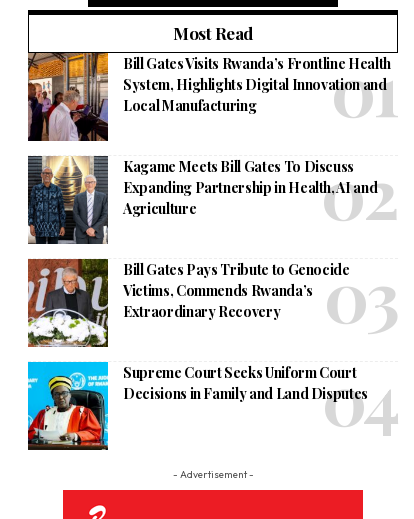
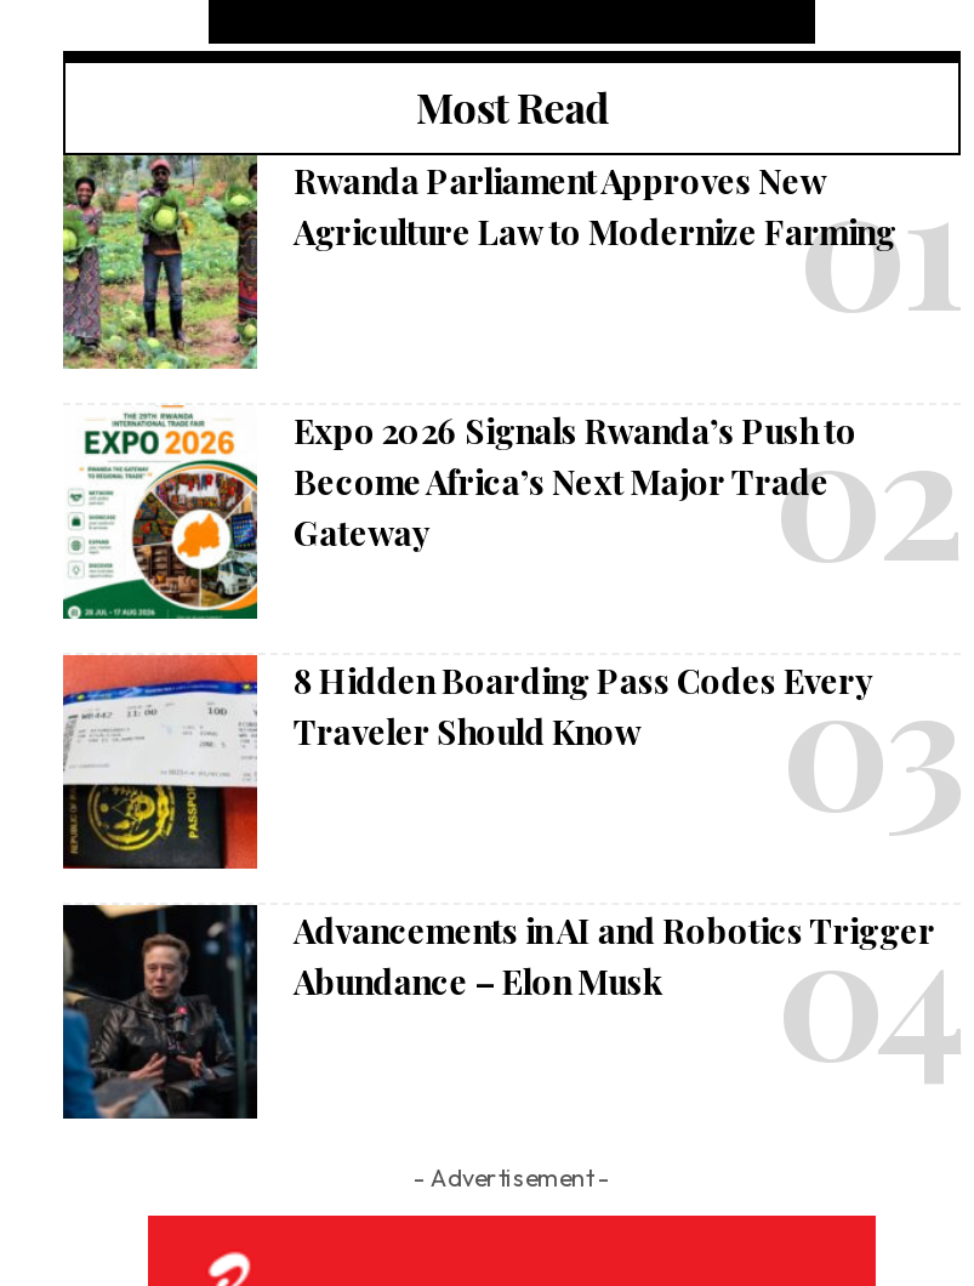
- [image]
- Bill Gates Visits Rwanda’s Frontline Health
- System, Highlights Digital Innovation and
- Local Manufacturing
+ [image]
+ Rwanda Parliament Approves New
+ Agriculture Law to Modernize Farming

- [image]
- Kagame Meets Bill Gates To Discuss
- Expanding Partnership in Health, AI and
- Agriculture
+ [image]
+ Expo 2026 Signals Rwanda’s Push to
+ Become Africa’s Next Major Trade
+ Gateway

- [image]
- Bill Gates Pays Tribute to Genocide
- Victims, Commends Rwanda’s
- Extraordinary Recovery
+ [image]
+ 8 Hidden Boarding Pass Codes Every
+ Traveler Should Know

- [image]
- Supreme Court Seeks Uniform Court
- Decisions in Family and Land Disputes
+ [image]
+ Advancements in AI and Robotics Trigger
+ Abundance – Elon Musk
